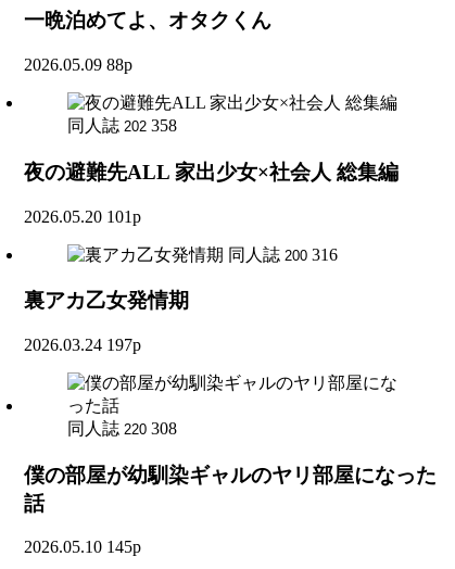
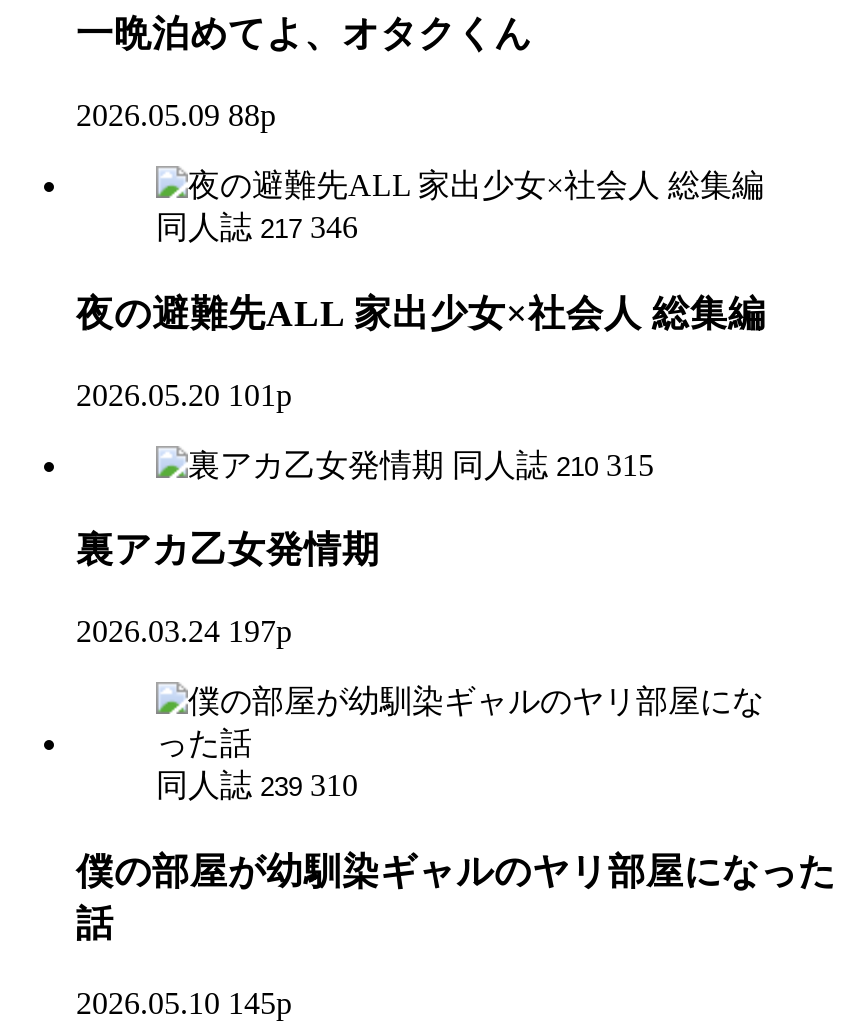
- 同人誌 202 358
+ 同人誌 217 346

- 同人誌 200 316
+ 同人誌 210 315

- 同人誌 220 308
+ 同人誌 239 310
